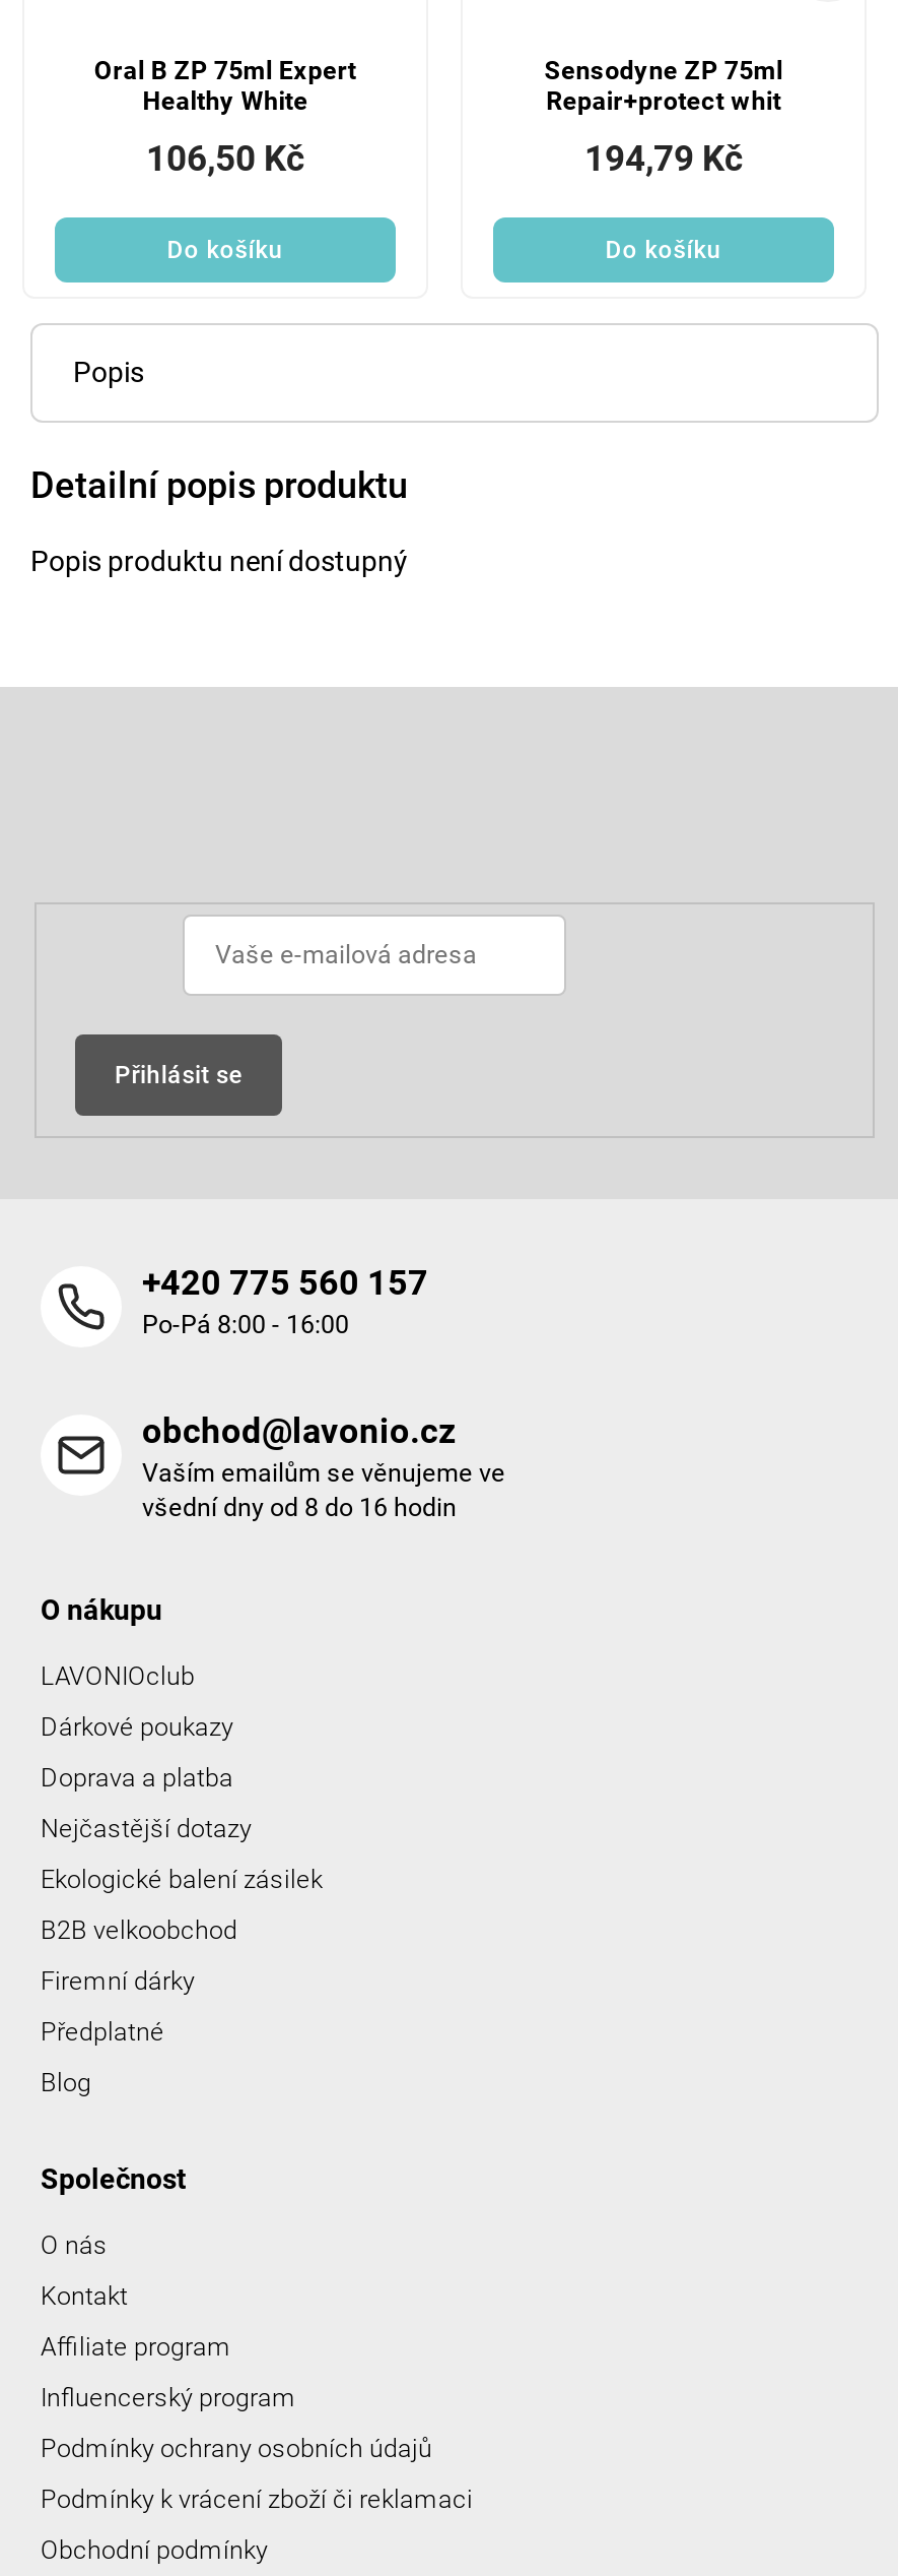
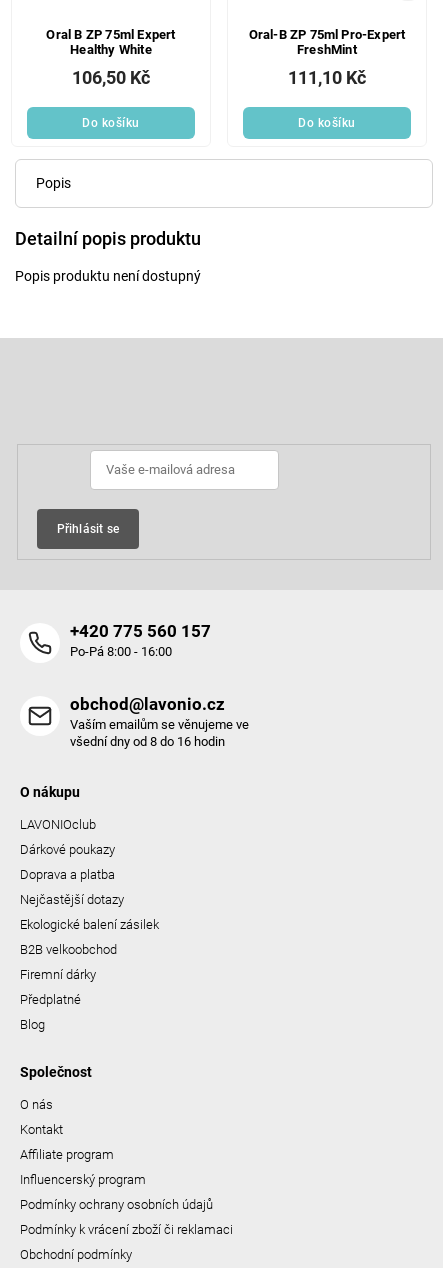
- Sensodyne ZP 75ml
- Repair+protect whit
+ Oral-B ZP 75ml Pro-Expert
+ FreshMint

- 194,79 Kč
+ 111,10 Kč
